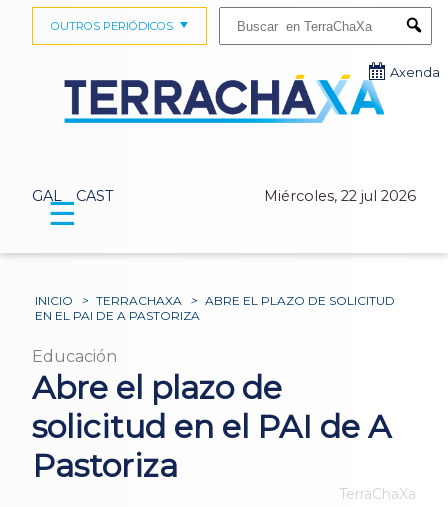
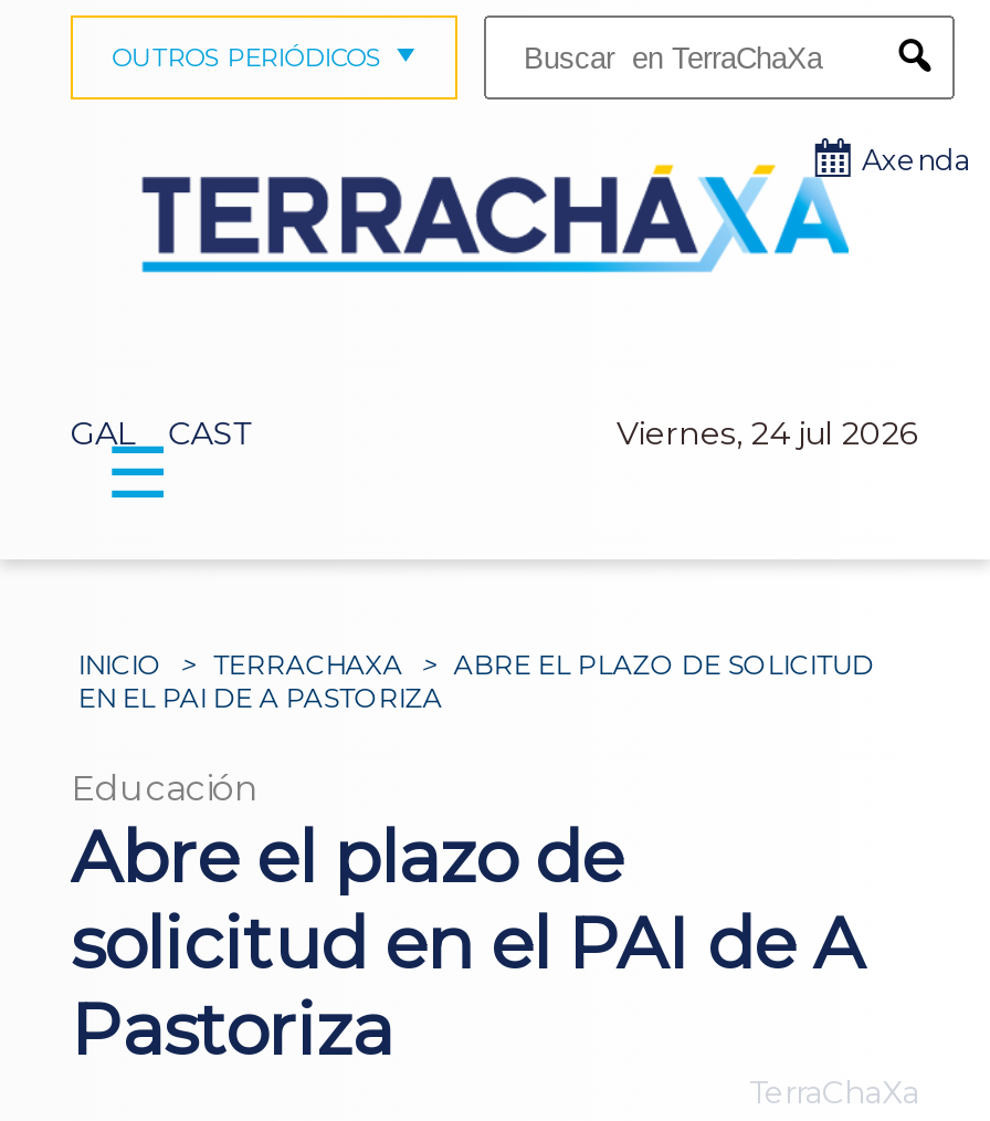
- Miércoles, 22 jul 2026
+ Viernes, 24 jul 2026
